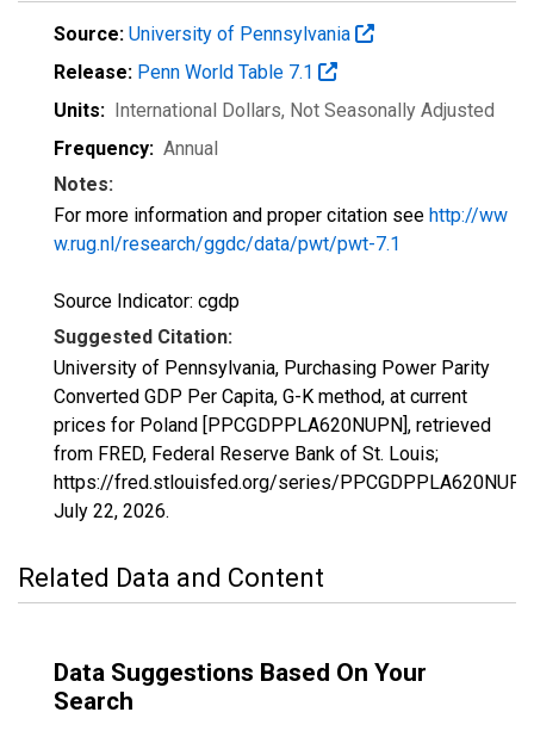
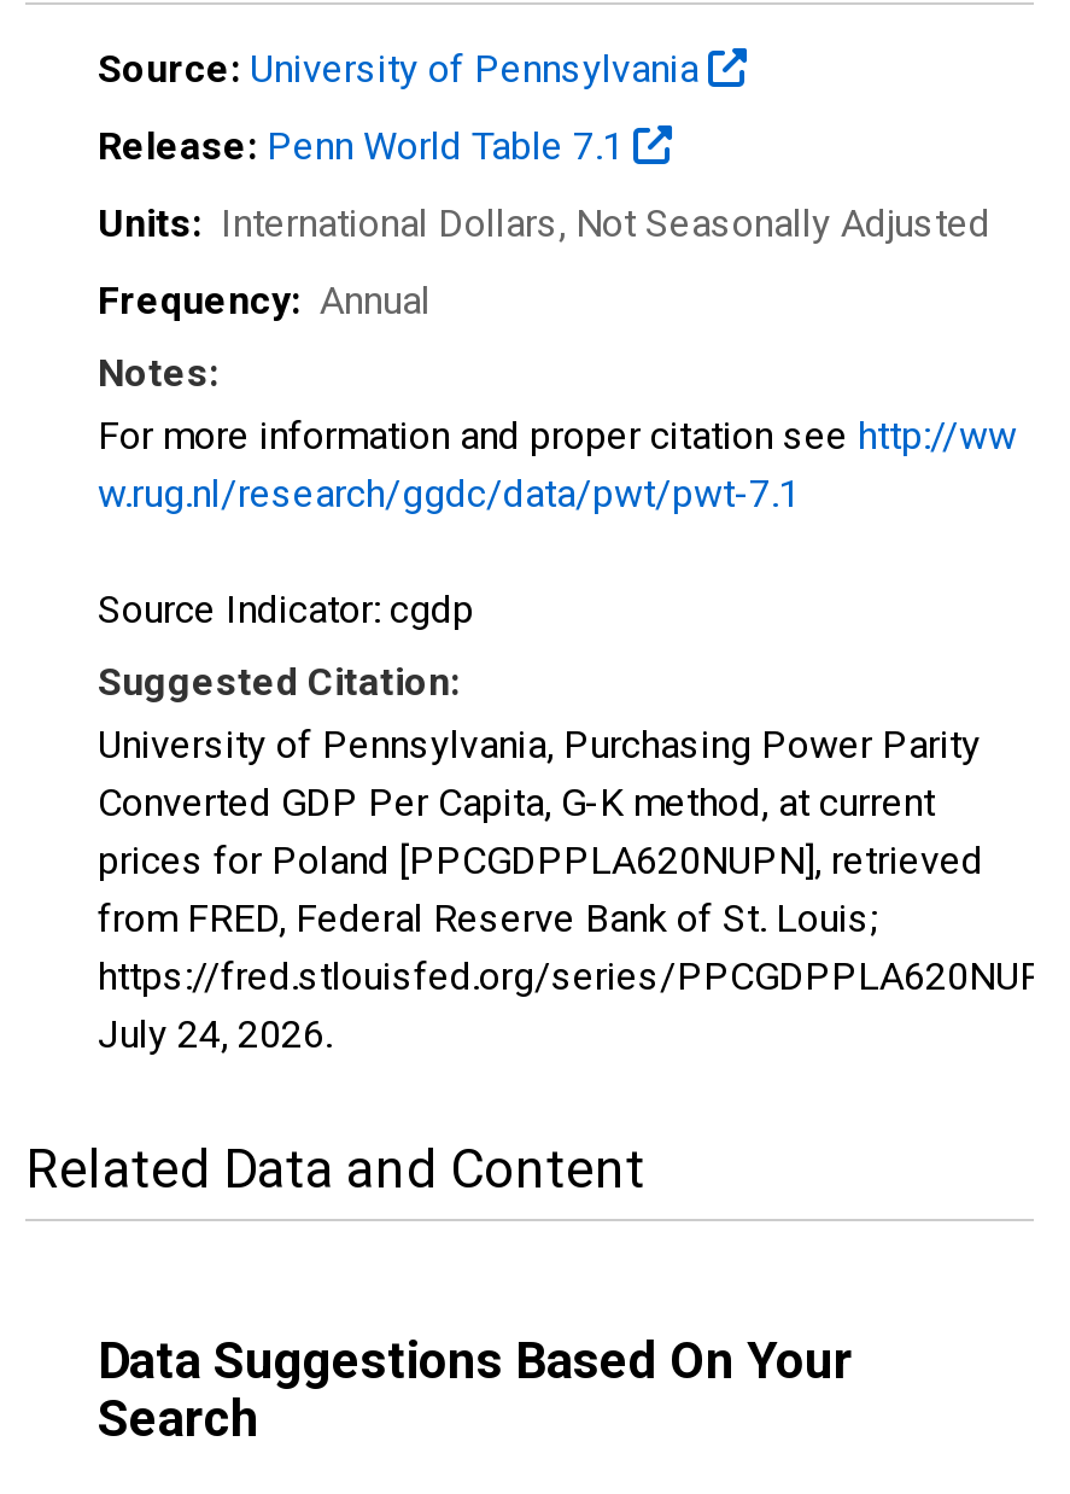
- July 22, 2026.
+ July 24, 2026.
